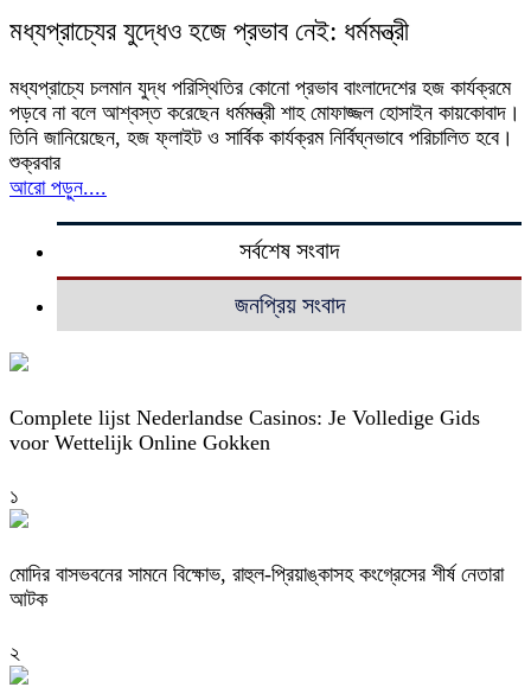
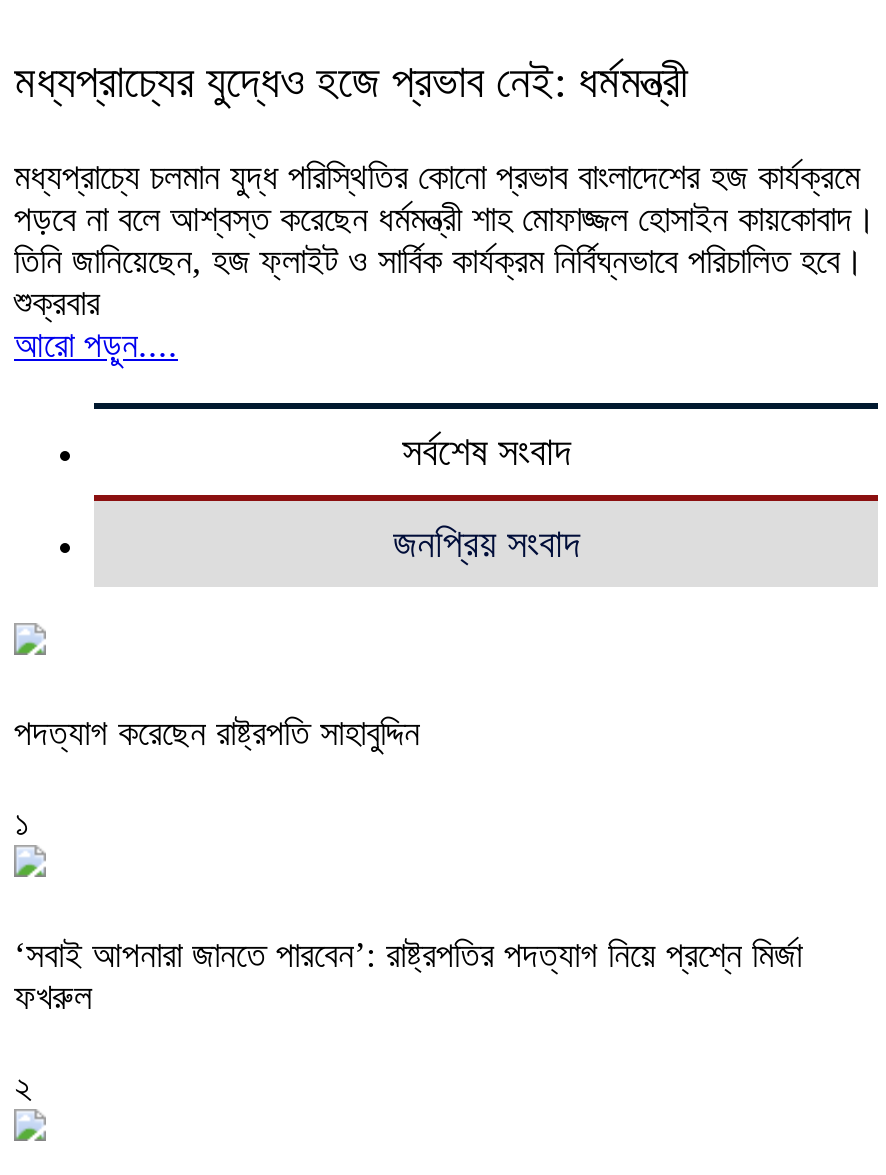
- Complete lijst Nederlandse Casinos: Je Volledige Gids
- voor Wettelijk Online Gokken
+ পদত্যাগ করেছেন রাষ্ট্রপতি সাহাবুদ্দিন

- মোদির বাসভবনের সামনে বিক্ষোভ, রাহুল-প্রিয়াঙ্কাসহ কংগ্রেসের শীর্ষ নেতারা
- আটক
+ ‘সবাই আপনারা জানতে পারবেন’: রাষ্ট্রপতির পদত্যাগ নিয়ে প্রশ্নে মির্জা
+ ফখরুল
